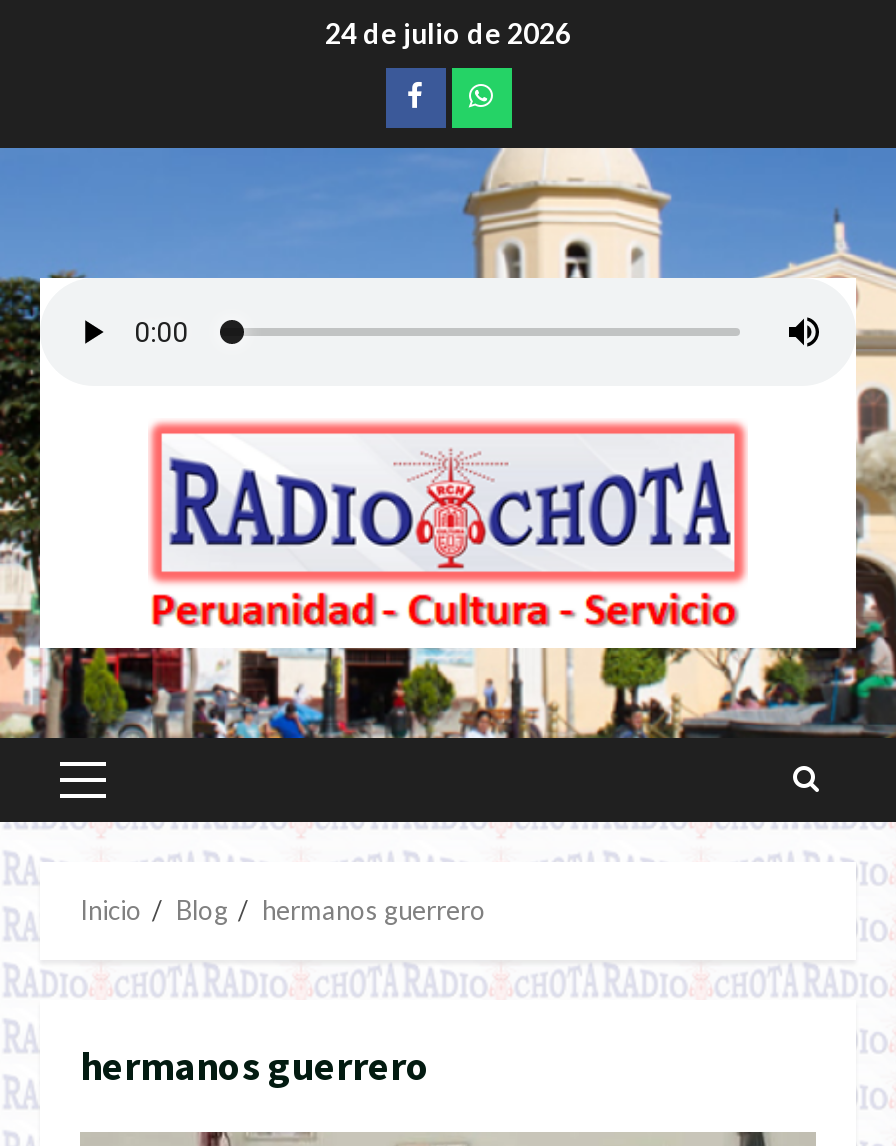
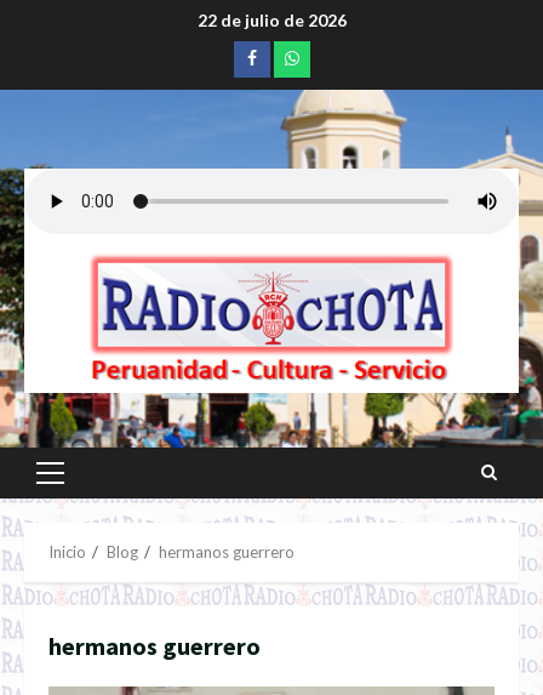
- 24 de julio de 2026
+ 22 de julio de 2026
